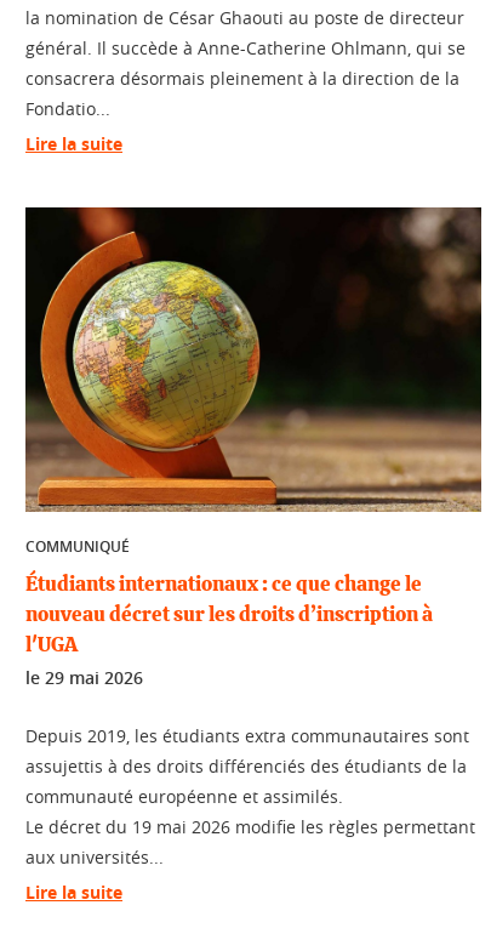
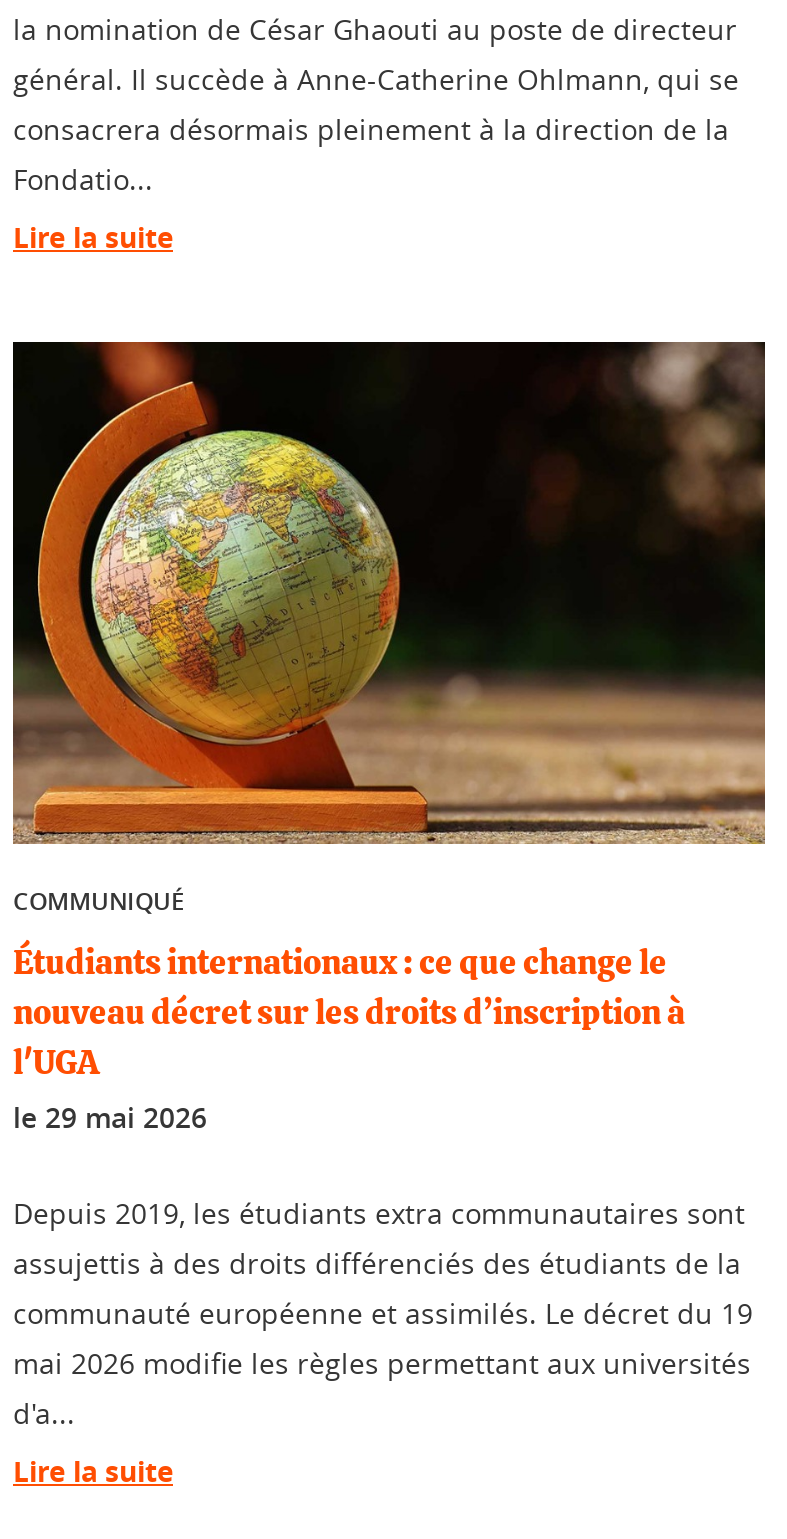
- communauté européenne et assimilés.
- Le décret du 19 mai 2026 modifie les règles permettant
- aux universités...
+ communauté européenne et assimilés. Le décret du 19
+ mai 2026 modifie les règles permettant aux universités
+ d'a...
